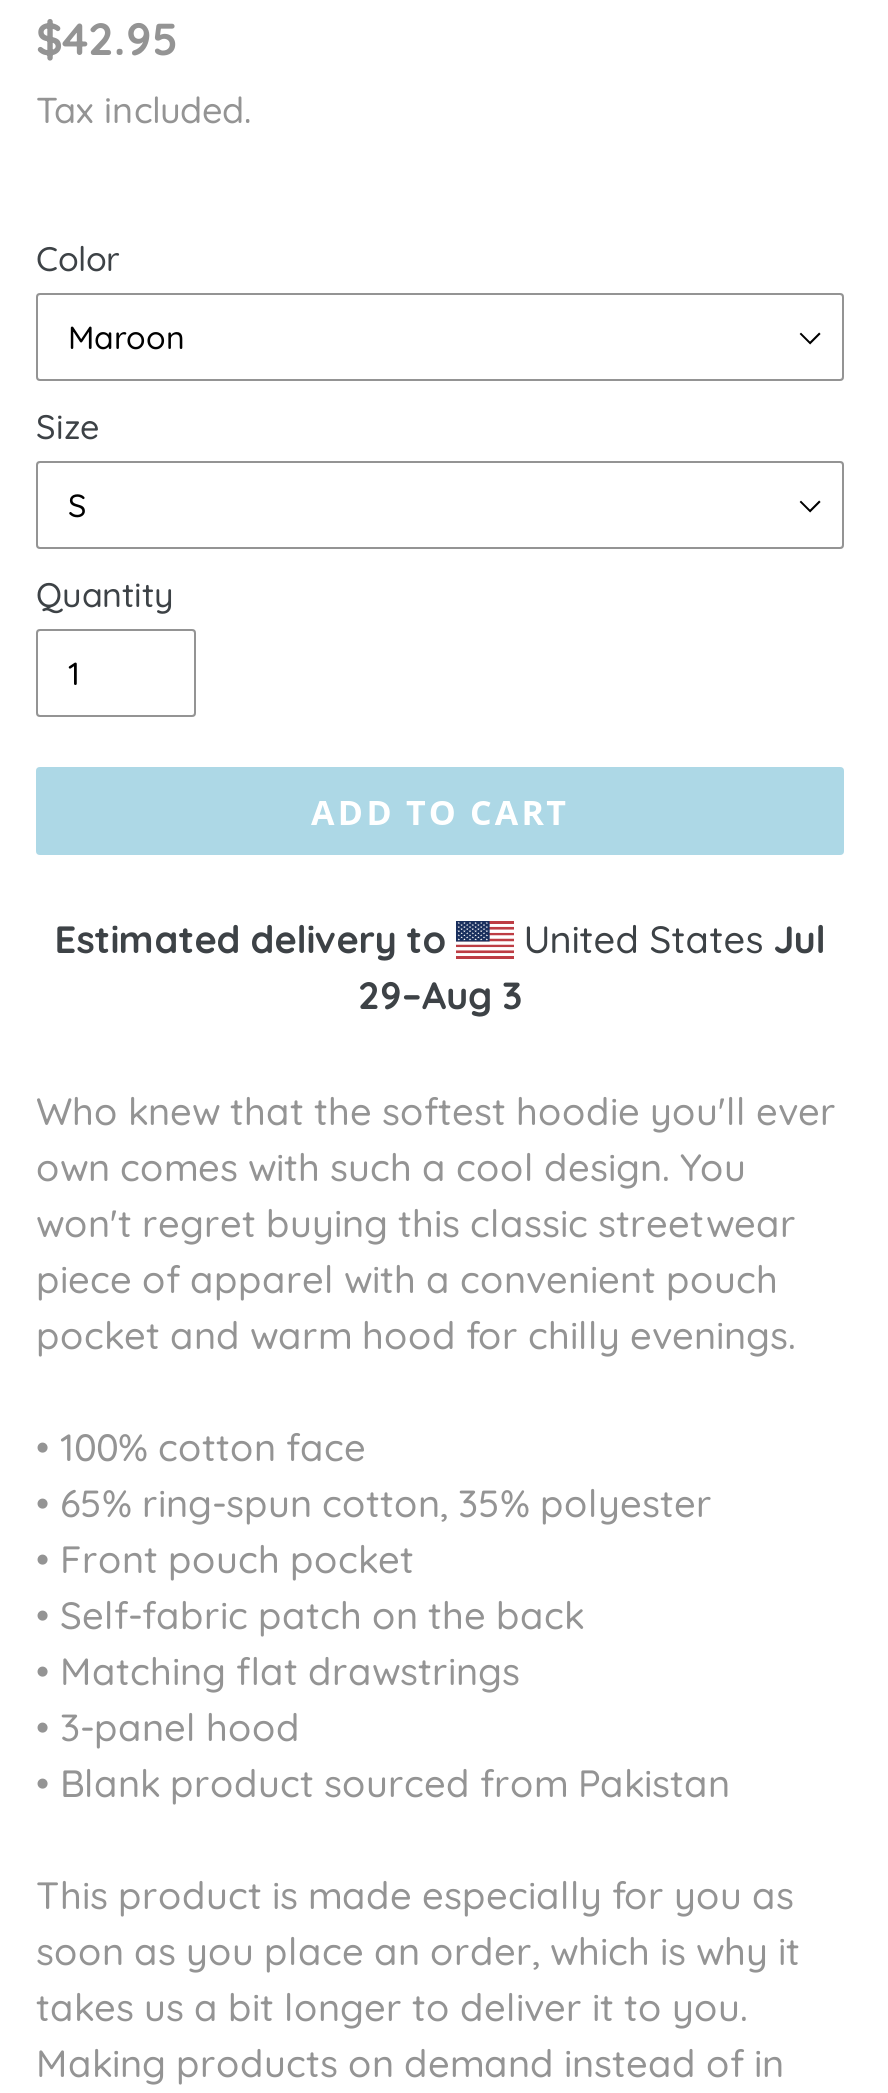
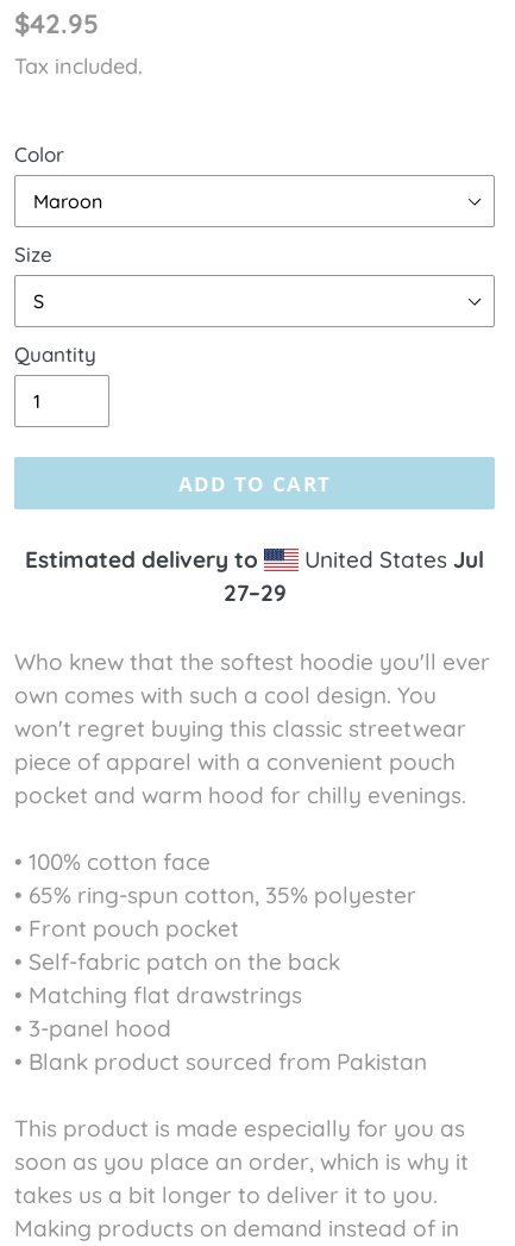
- 29–Aug 3
+ 27–29
